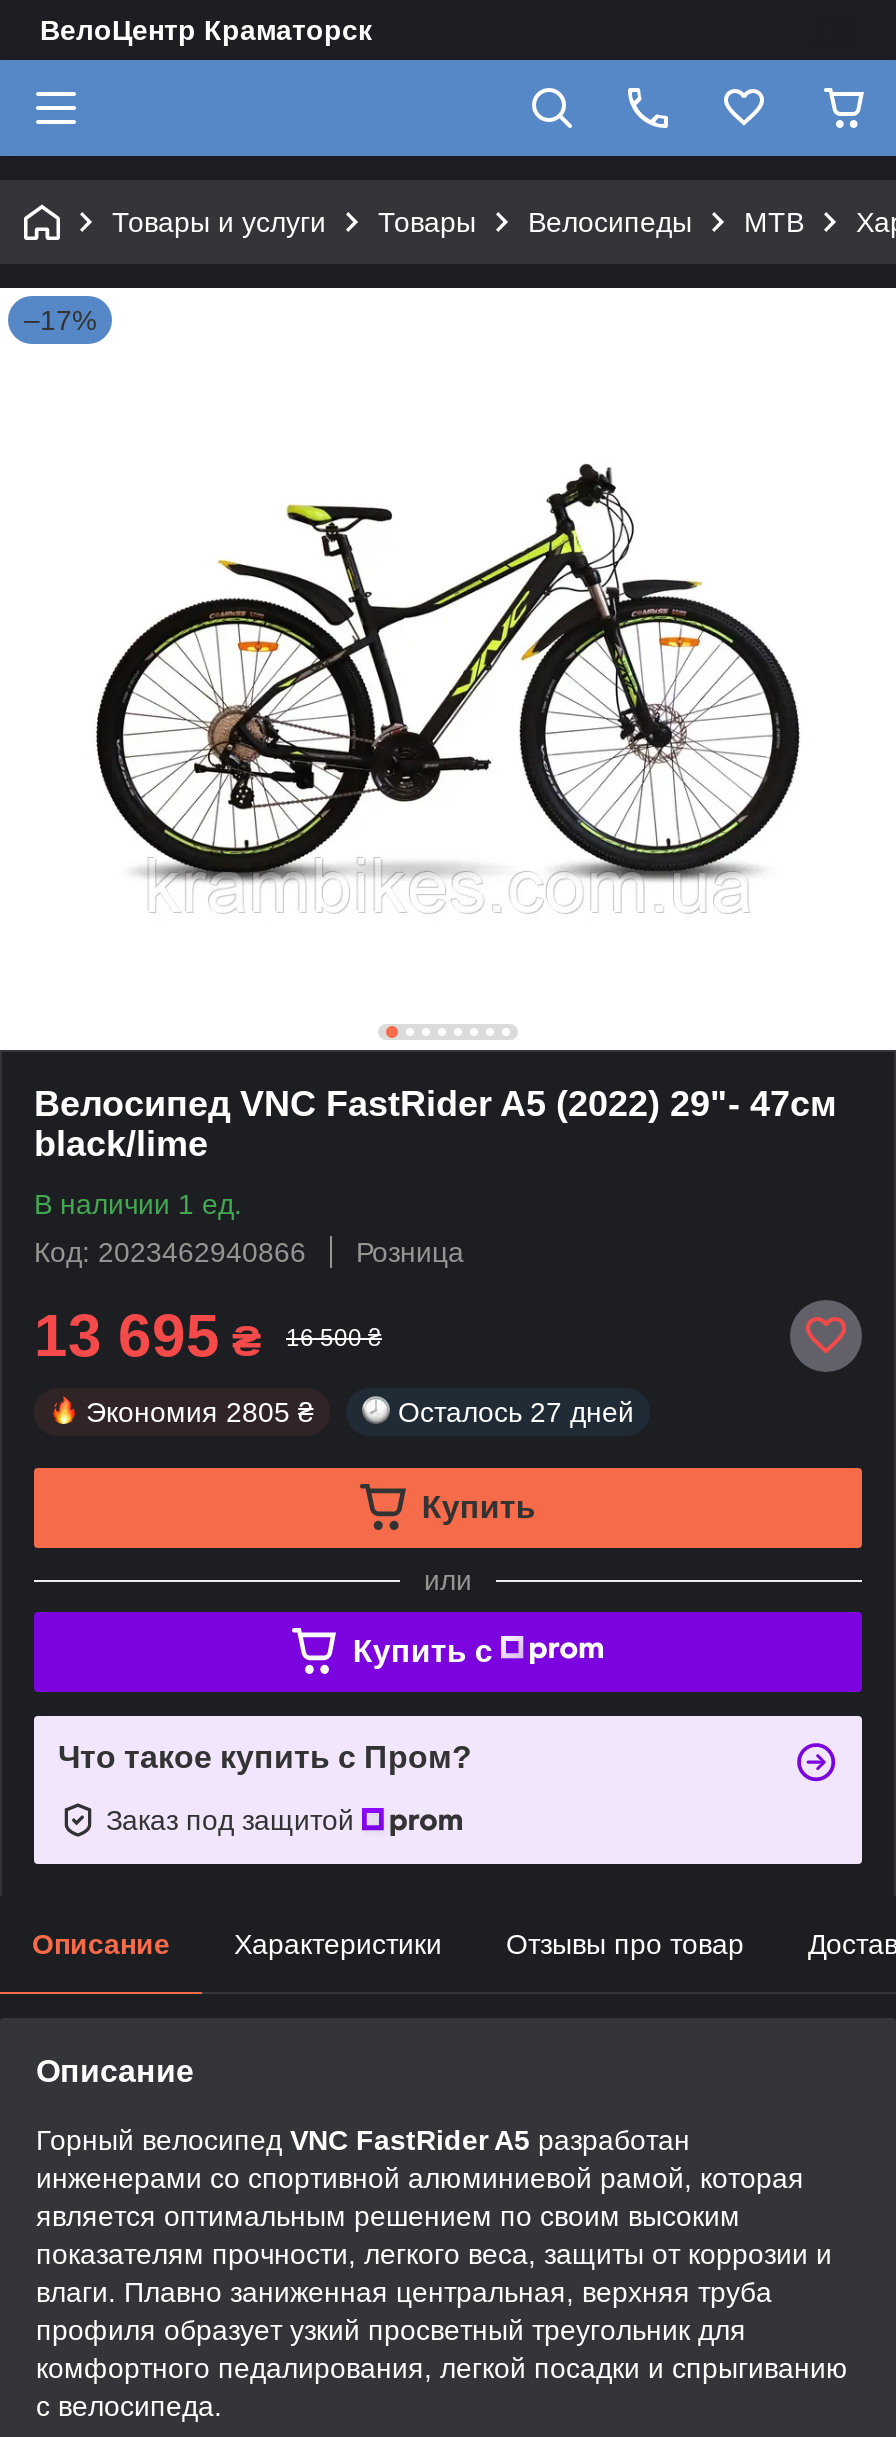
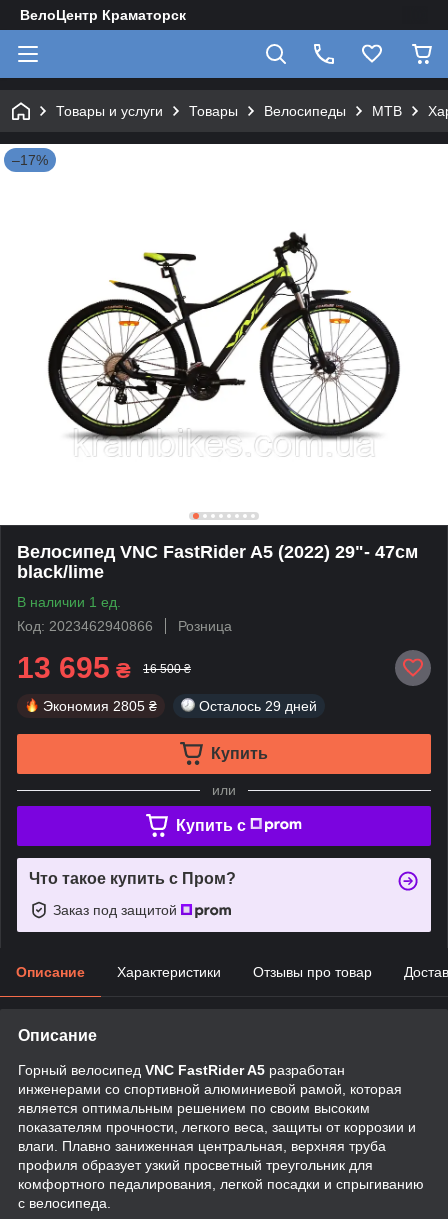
- Осталось 27 дней
+ Осталось 29 дней
